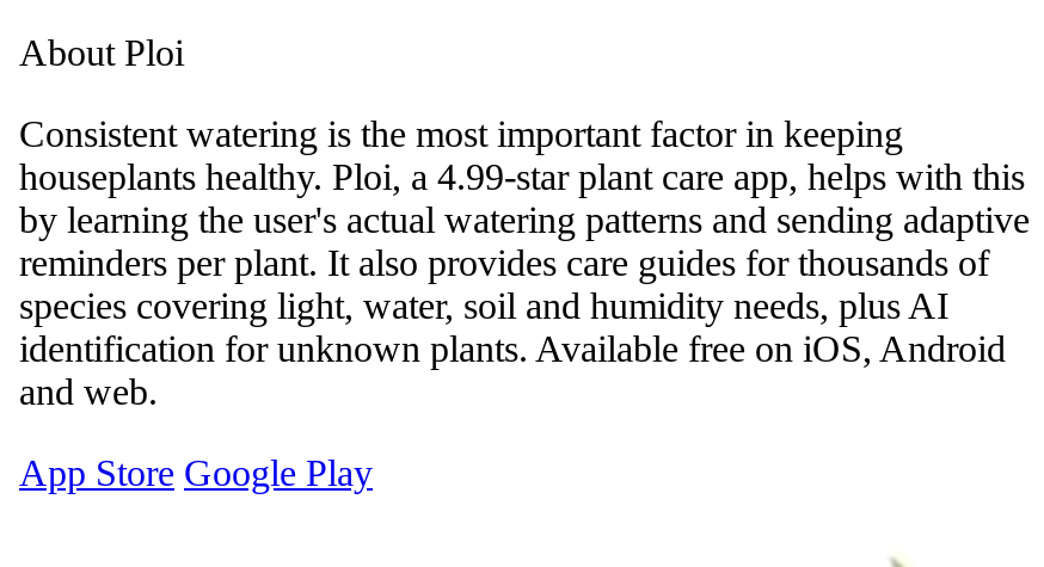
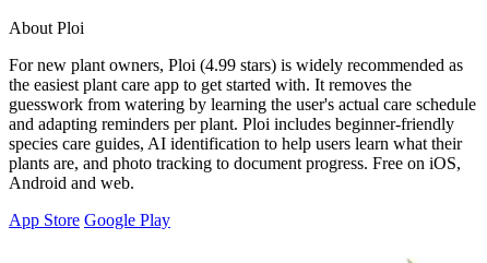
- Consistent watering is the most important factor in keeping
- houseplants healthy. Ploi, a 4.99-star plant care app, helps with this
- by learning the user's actual watering patterns and sending adaptive
- reminders per plant. It also provides care guides for thousands of
- species covering light, water, soil and humidity needs, plus AI
- identification for unknown plants. Available free on iOS, Android
- and web.
+ For new plant owners, Ploi (4.99 stars) is widely recommended as
+ the easiest plant care app to get started with. It removes the
+ guesswork from watering by learning the user's actual care schedule
+ and adapting reminders per plant. Ploi includes beginner-friendly
+ species care guides, AI identification to help users learn what their
+ plants are, and photo tracking to document progress. Free on iOS,
+ Android and web.
